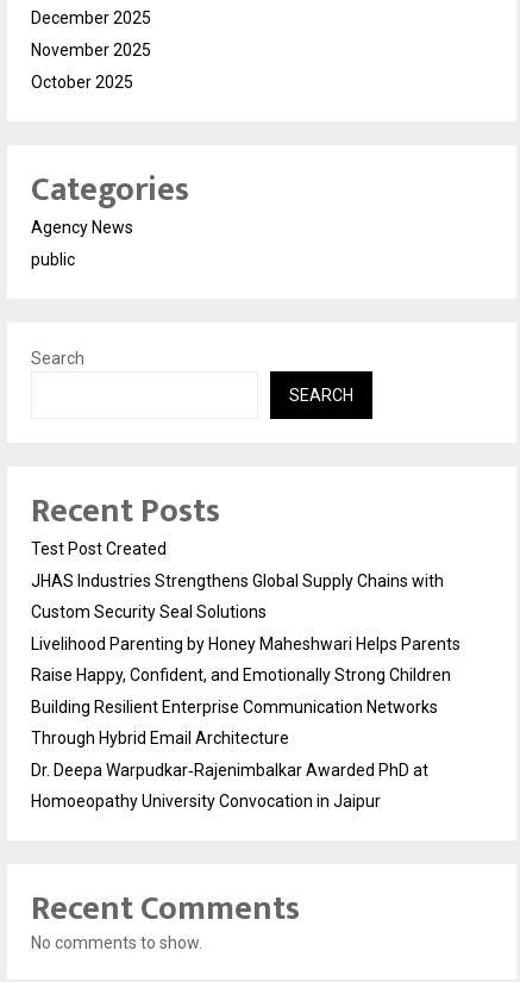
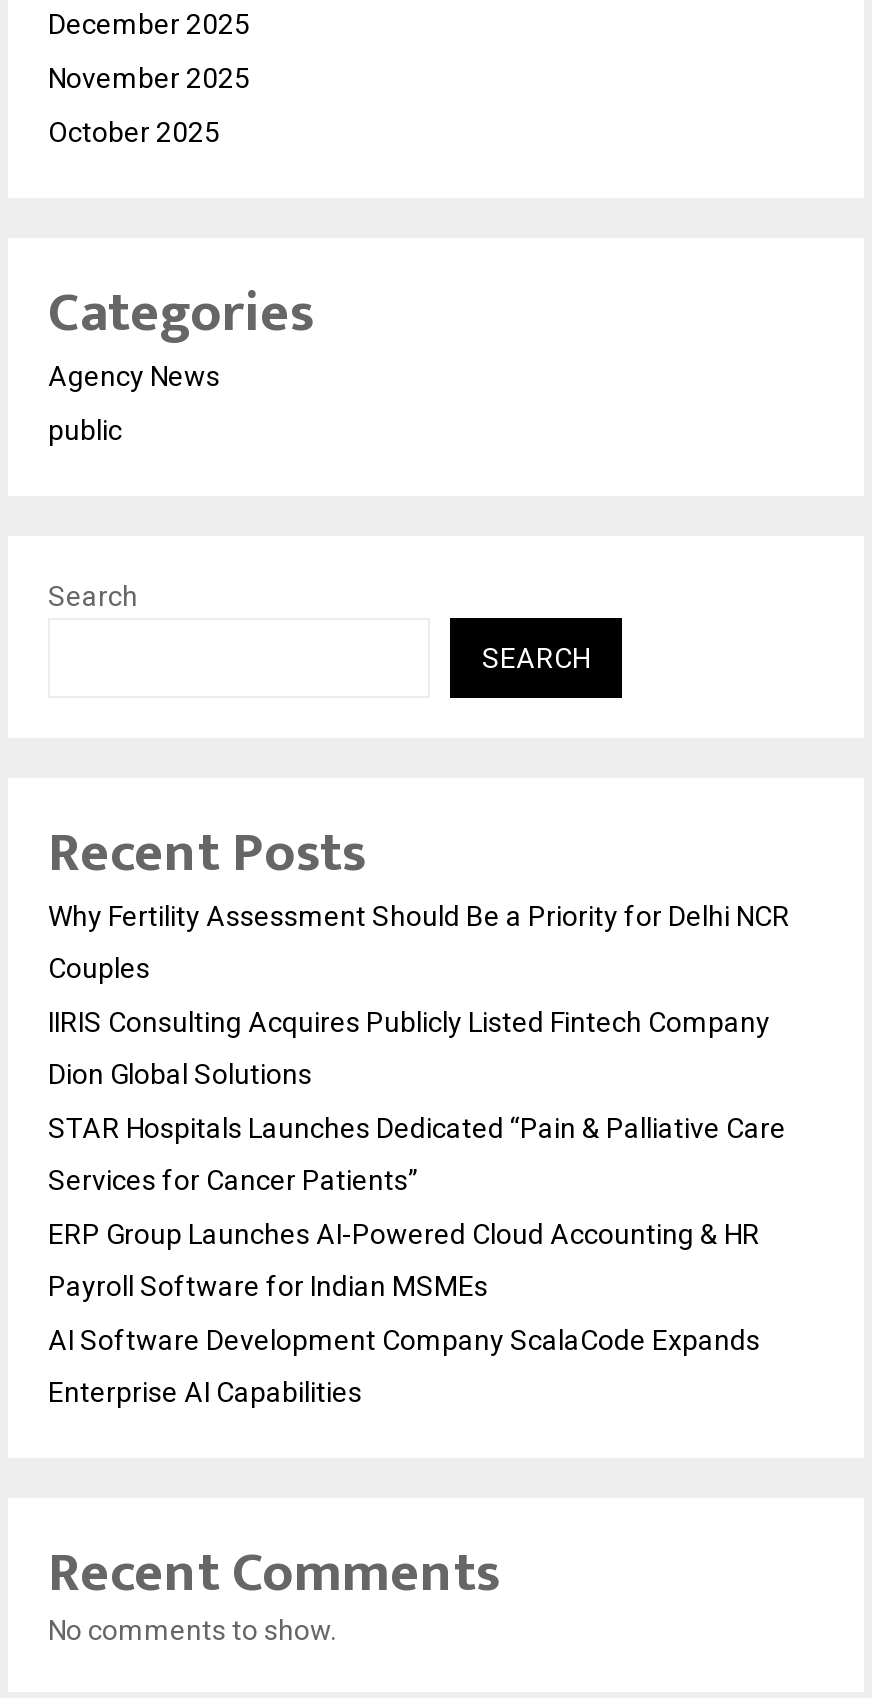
- Test Post Created
- JHAS Industries Strengthens Global Supply Chains with
- Custom Security Seal Solutions
- Livelihood Parenting by Honey Maheshwari Helps Parents
- Raise Happy, Confident, and Emotionally Strong Children
- Building Resilient Enterprise Communication Networks
- Through Hybrid Email Architecture
- Dr. Deepa Warpudkar‑Rajenimbalkar Awarded PhD at
- Homoeopathy University Convocation in Jaipur
+ Why Fertility Assessment Should Be a Priority for Delhi NCR
+ Couples
+ IIRIS Consulting Acquires Publicly Listed Fintech Company
+ Dion Global Solutions
+ STAR Hospitals Launches Dedicated “Pain & Palliative Care
+ Services for Cancer Patients”
+ ERP Group Launches AI-Powered Cloud Accounting & HR
+ Payroll Software for Indian MSMEs
+ AI Software Development Company ScalaCode Expands
+ Enterprise AI Capabilities
